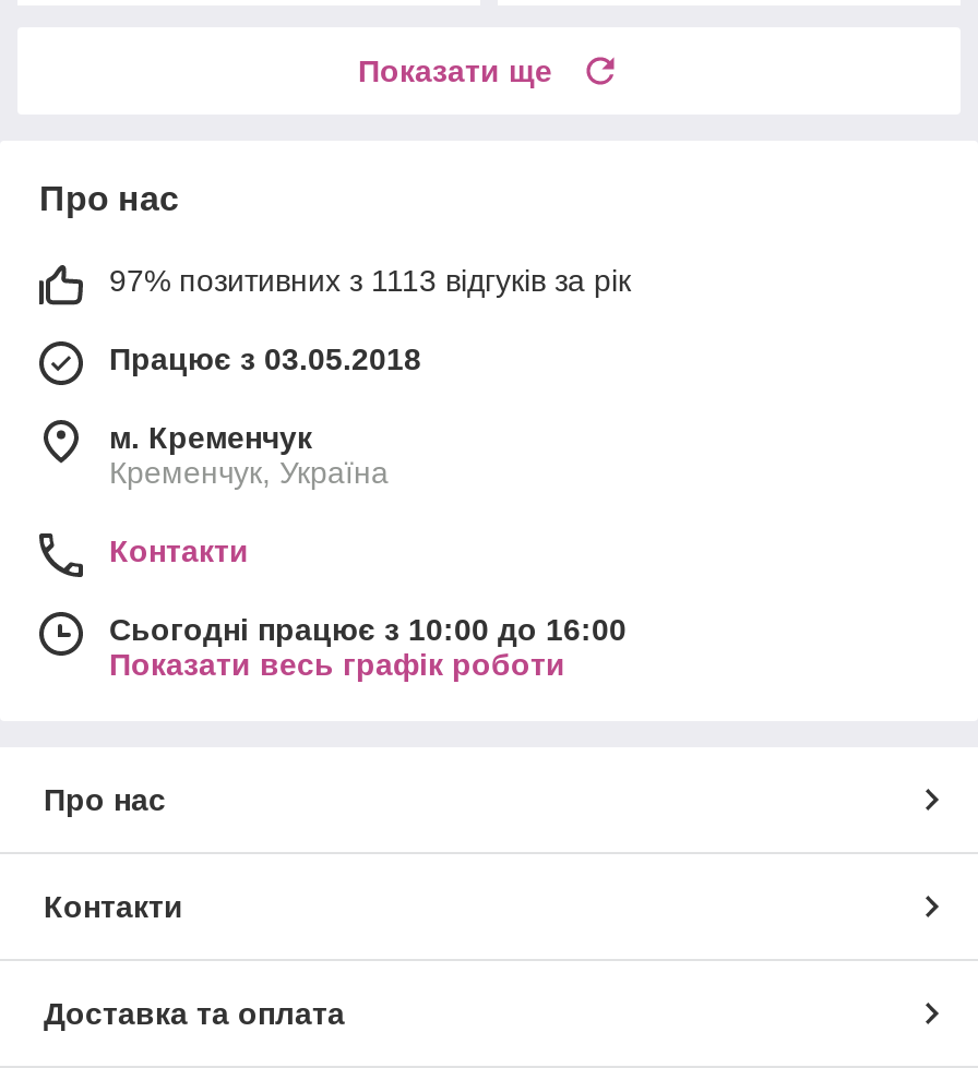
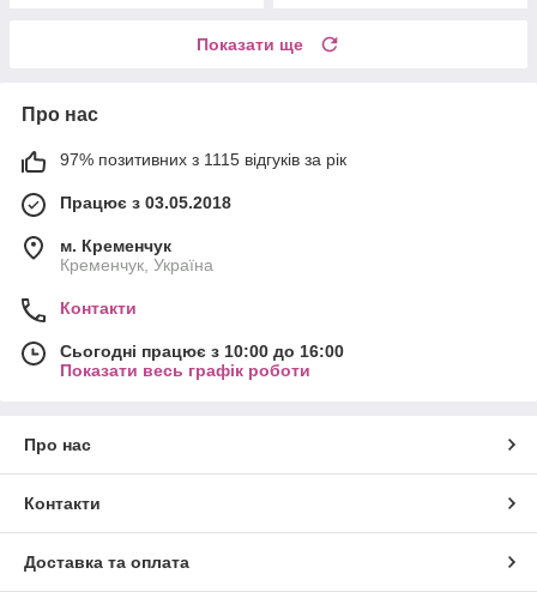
- 97% позитивних з 1113 відгуків за рік
+ 97% позитивних з 1115 відгуків за рік
